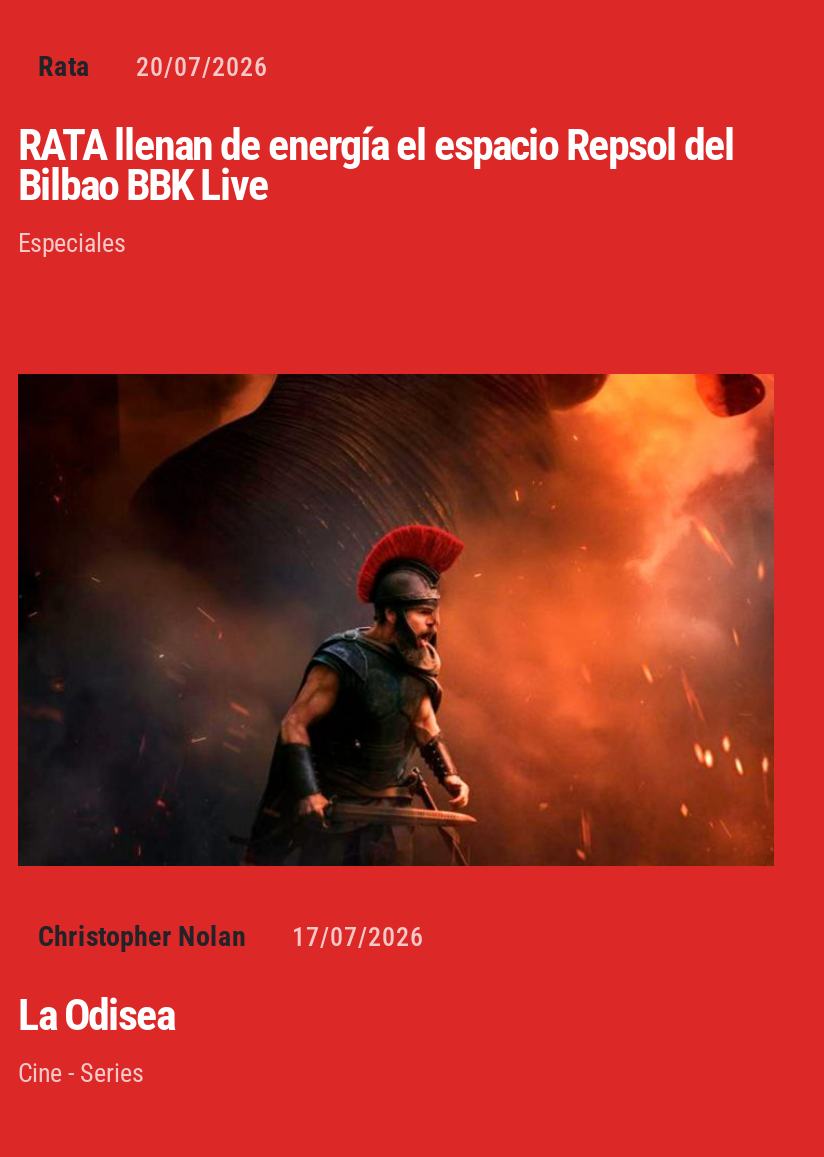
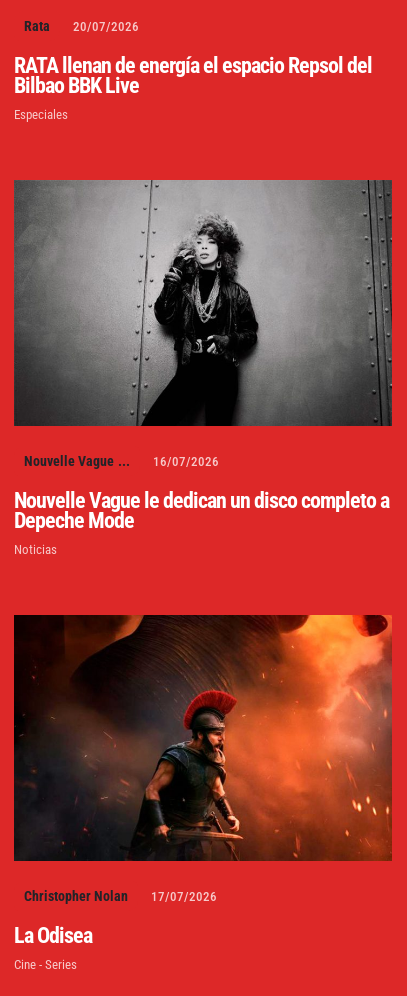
+ [image]
+ Nouvelle Vague ...
+ 16/07/2026
+ Nouvelle Vague le dedican un disco completo a
+ Depeche Mode
+ Noticias
